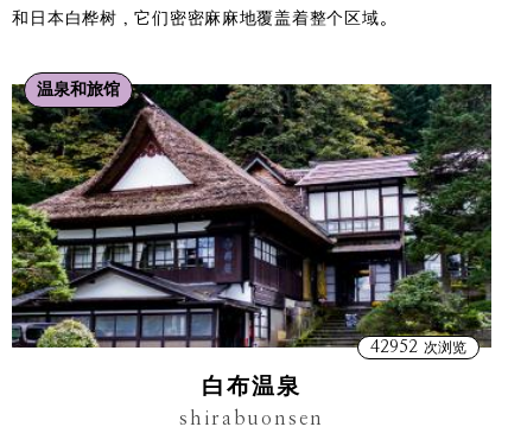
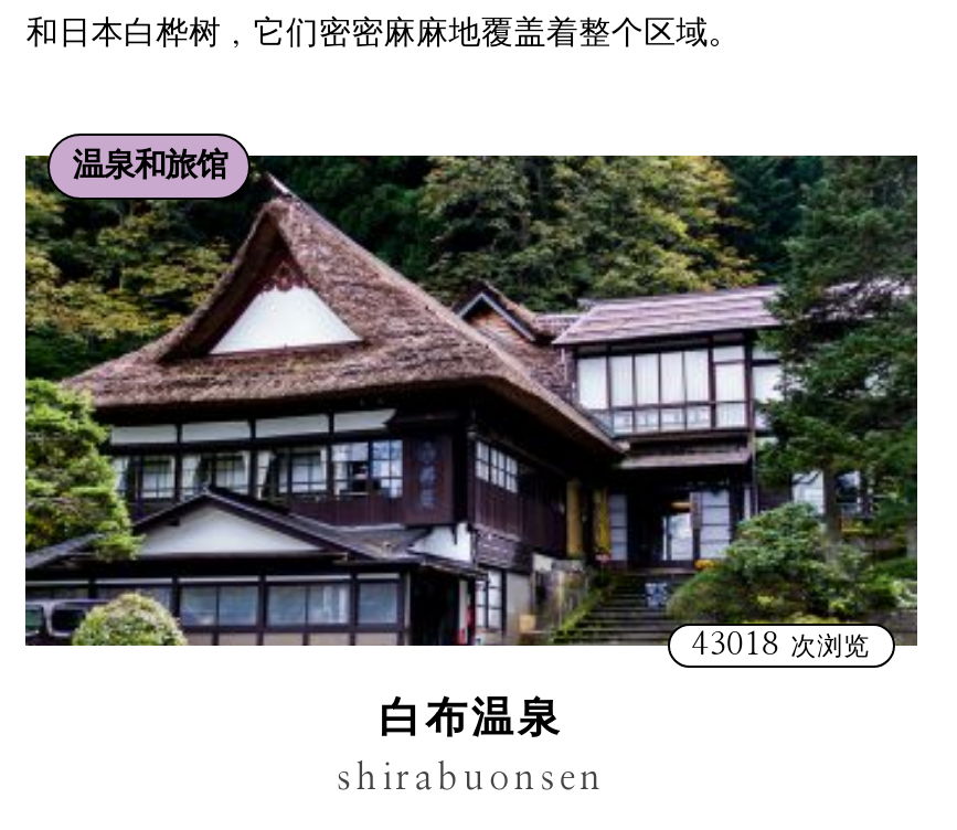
- 42952 次浏览
+ 43018 次浏览
